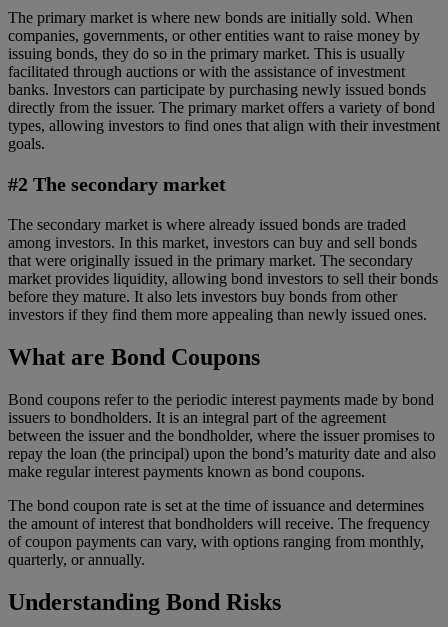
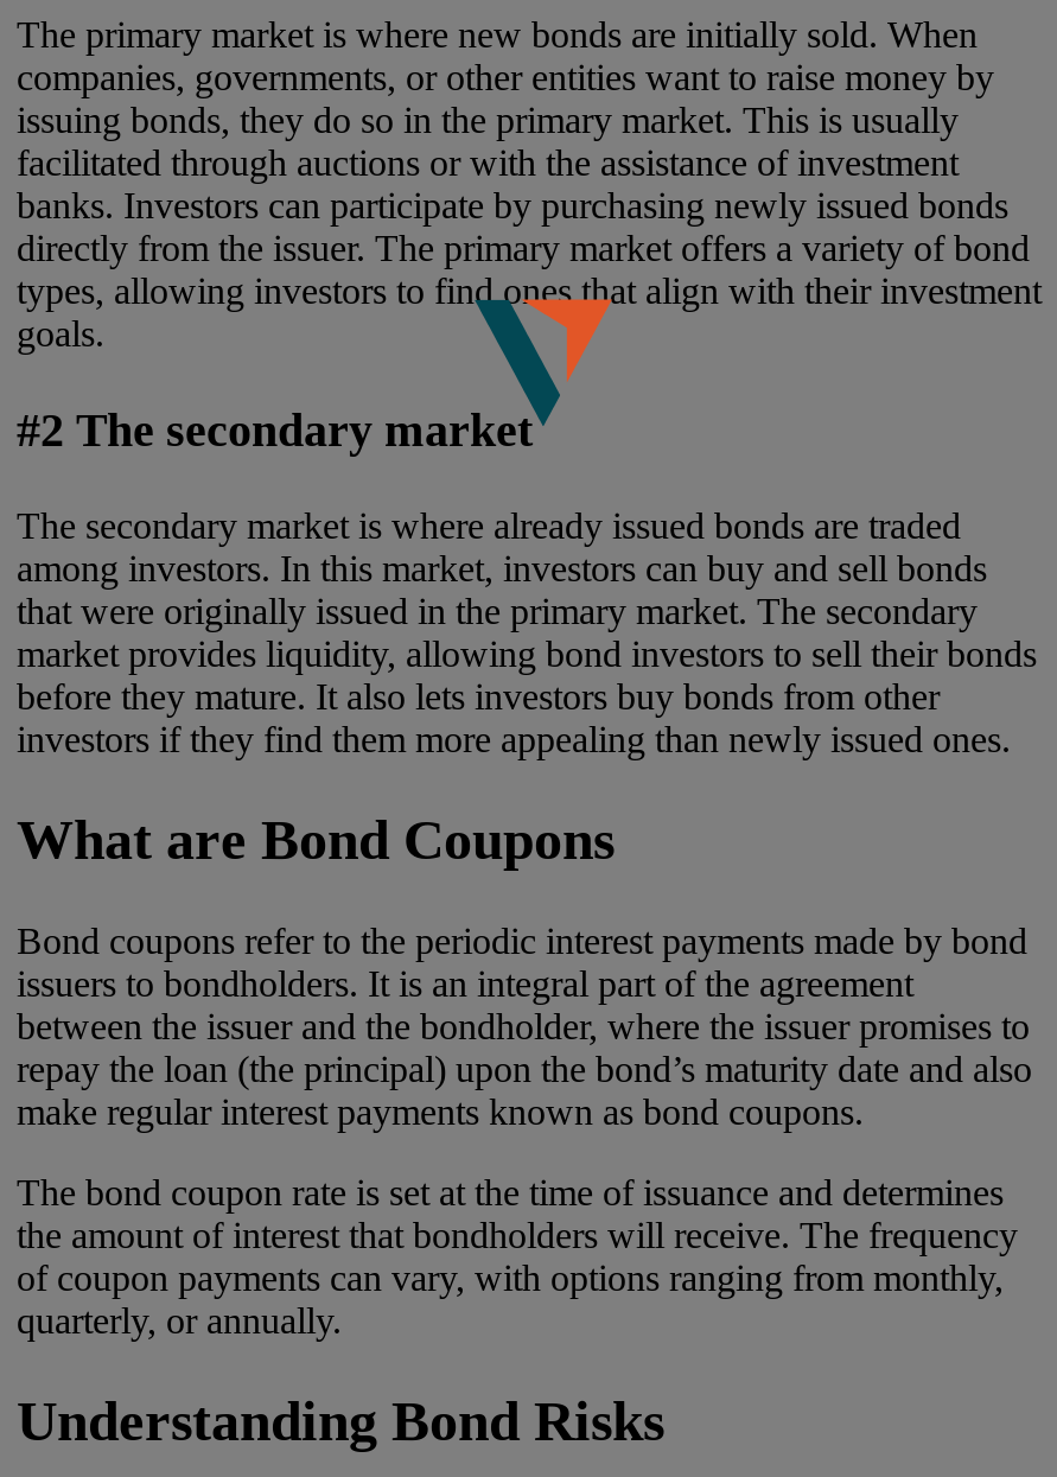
+ [image]
